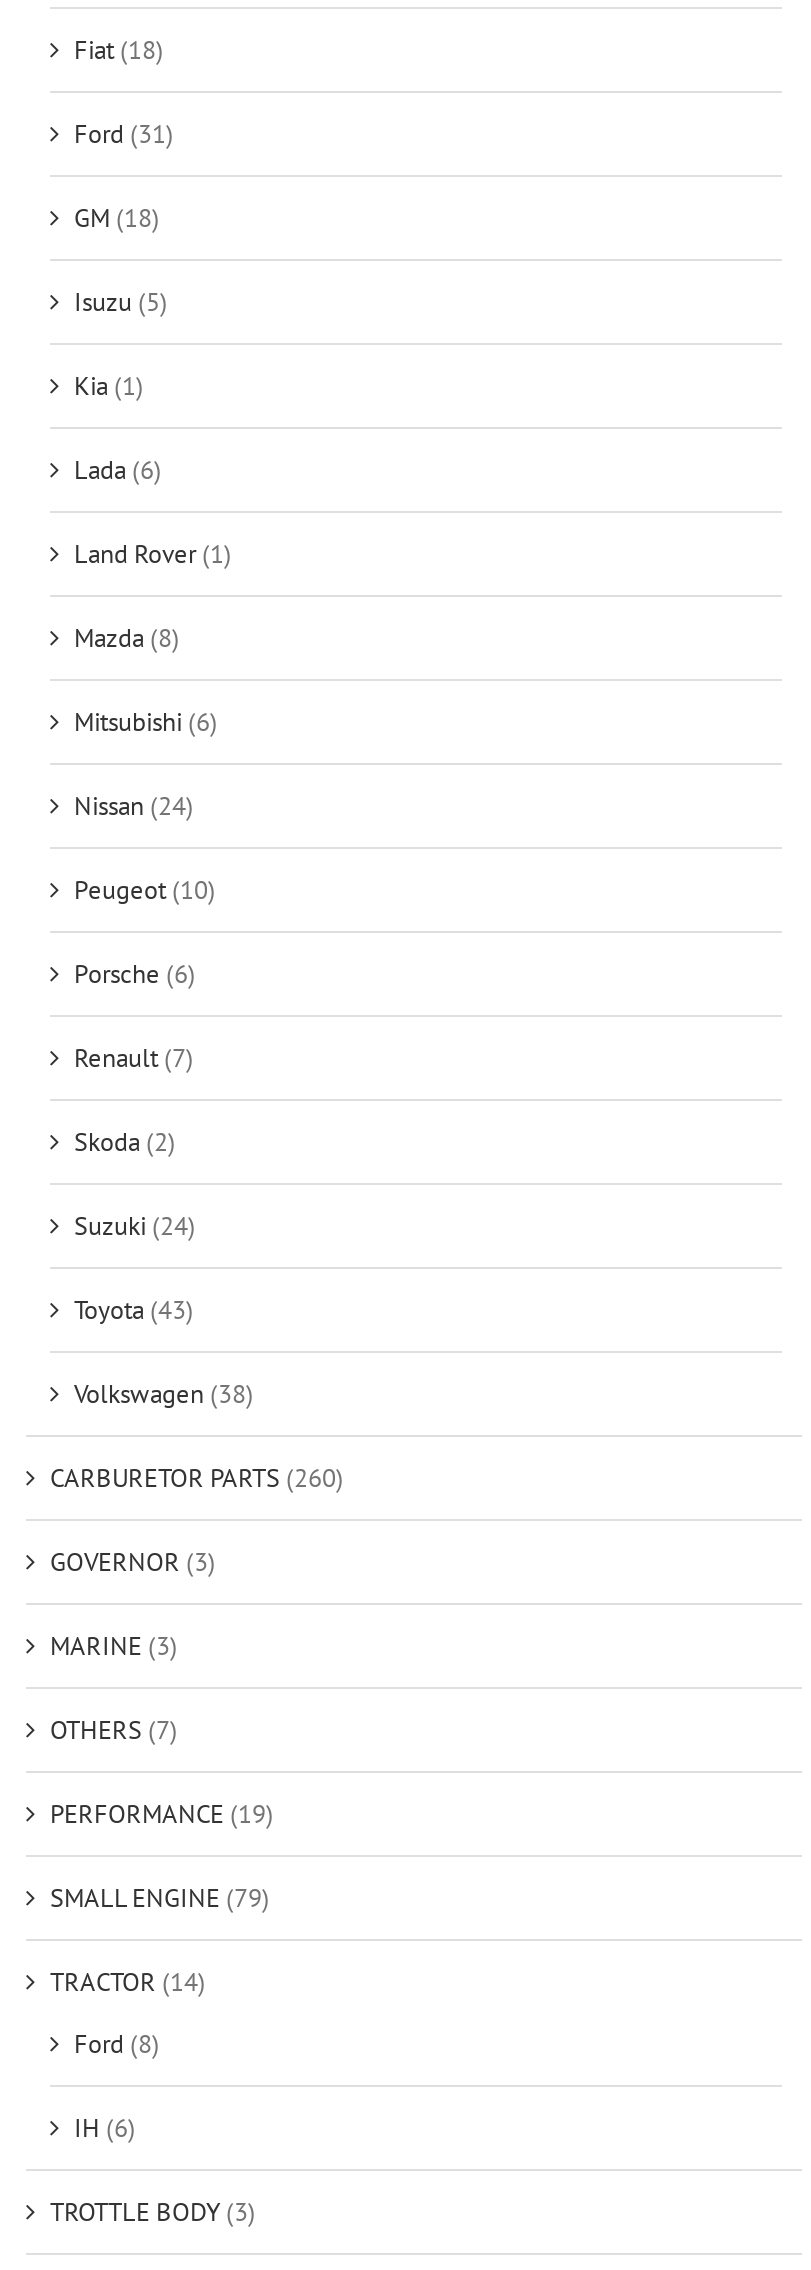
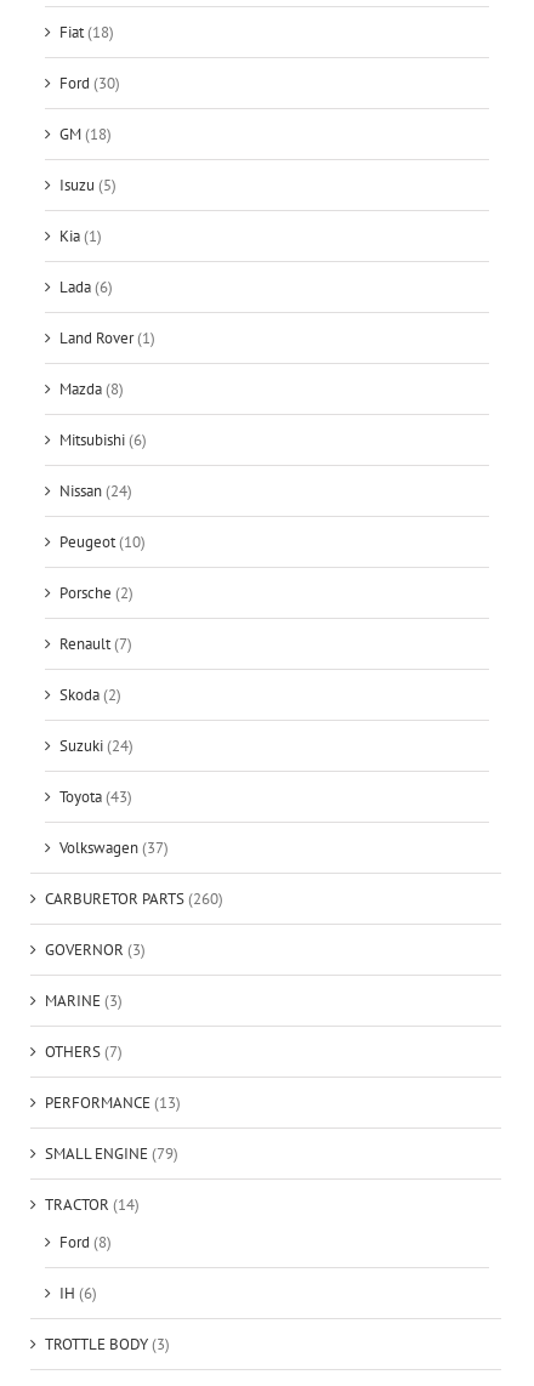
- Ford (31)
+ Ford (30)

- Porsche (6)
+ Porsche (2)

- Volkswagen (38)
+ Volkswagen (37)

- PERFORMANCE (19)
+ PERFORMANCE (13)
